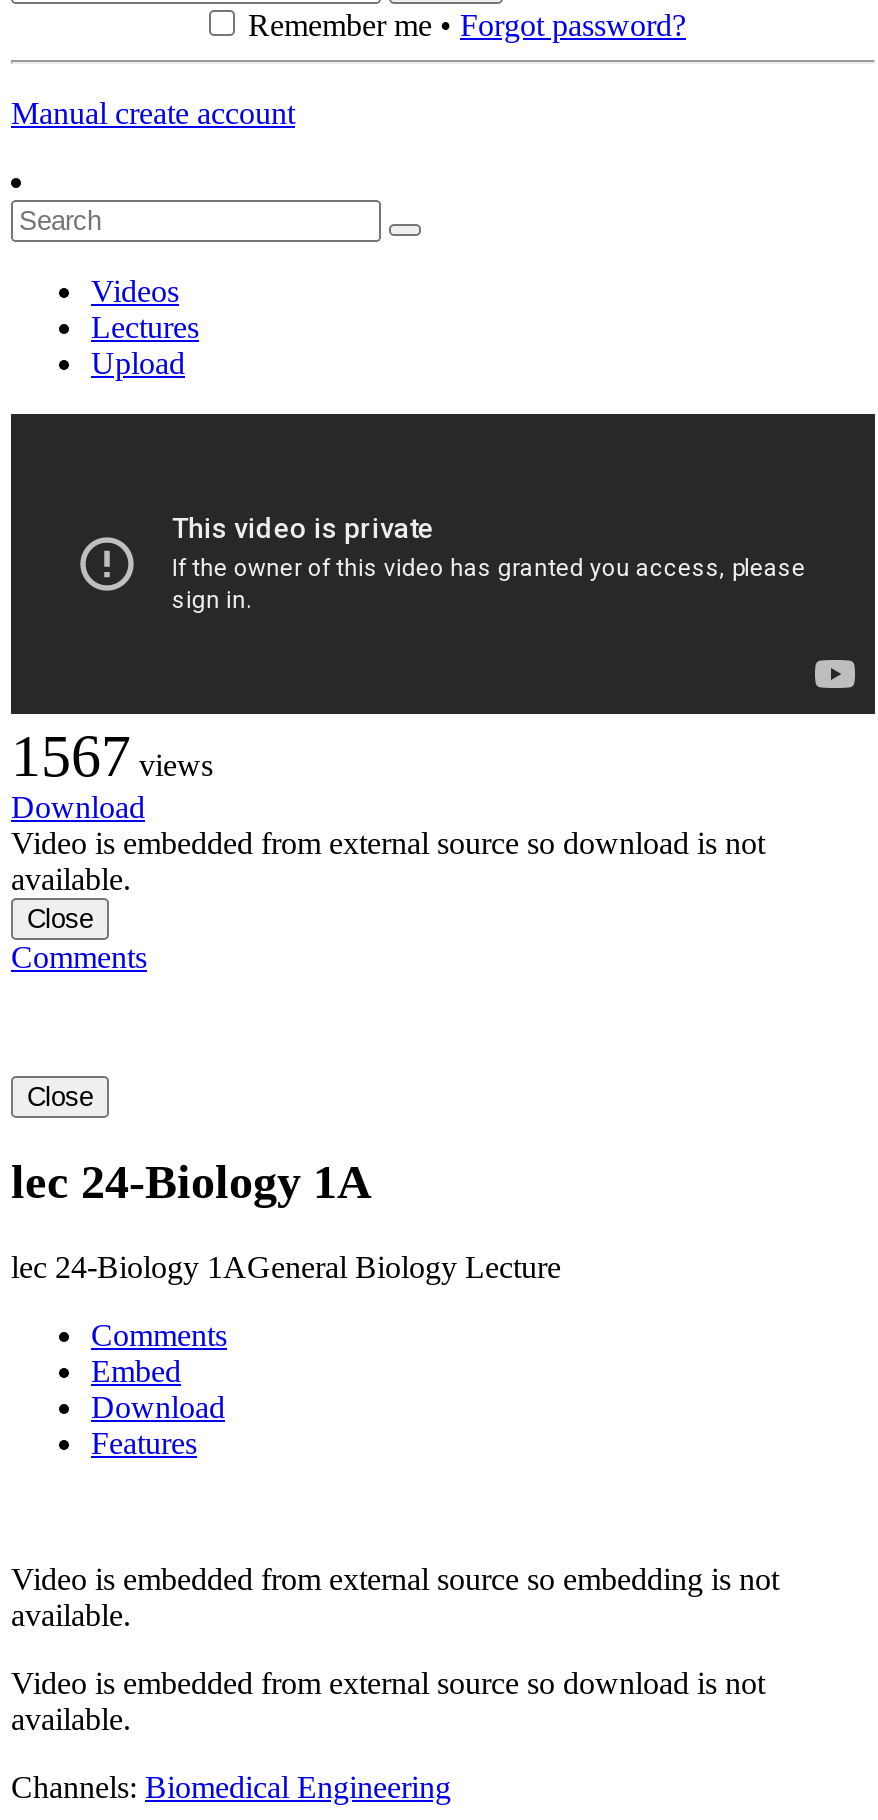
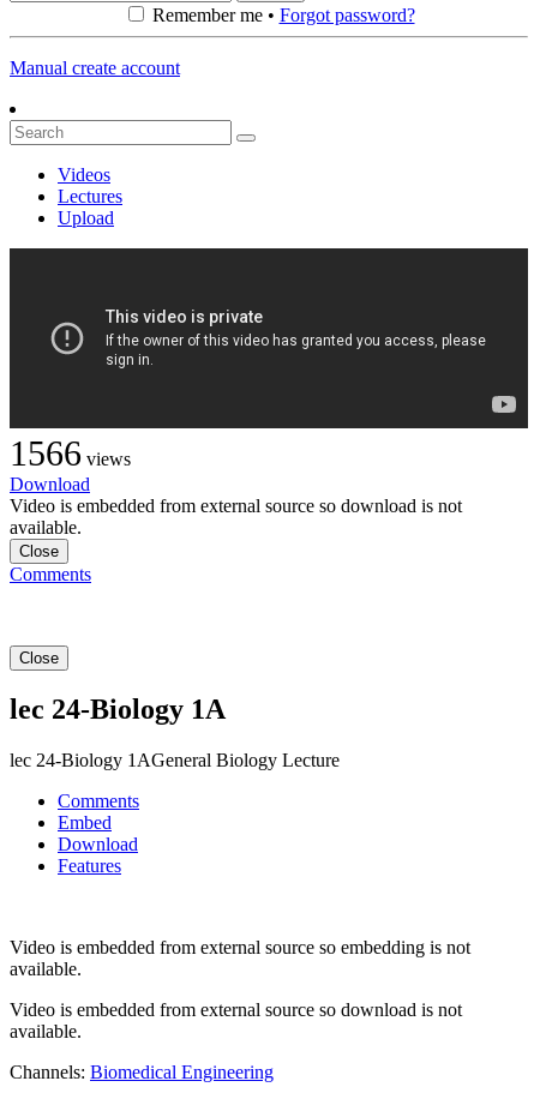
- 1567views
+ 1566views
